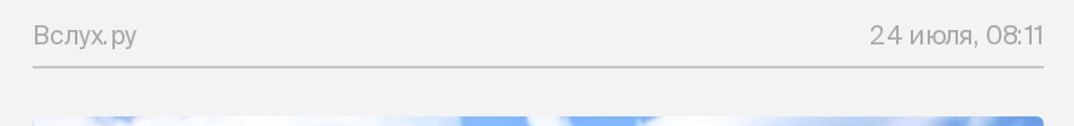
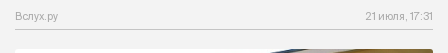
- 24 июля, 08:11
+ 21 июля, 17:31
